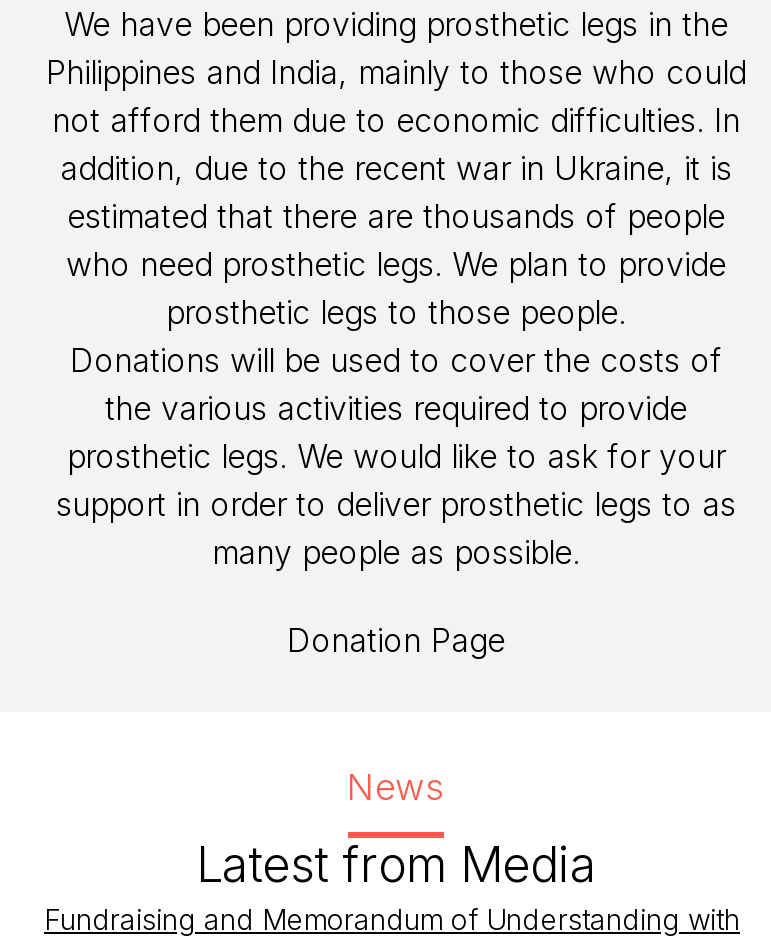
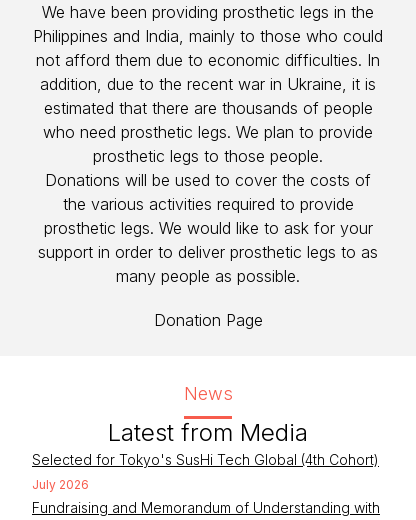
+ Selected for Tokyo's SusHi Tech Global (4th Cohort)
+ July 2026
